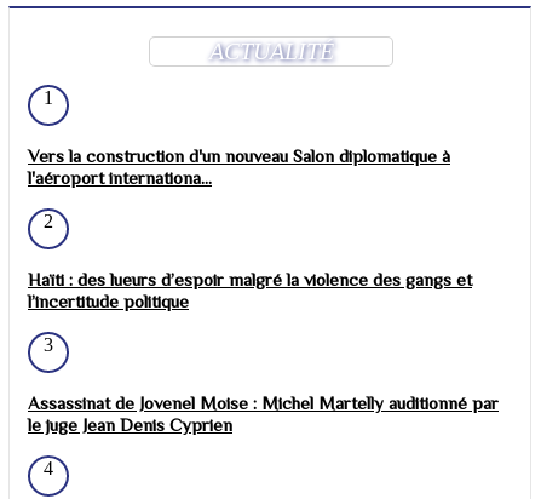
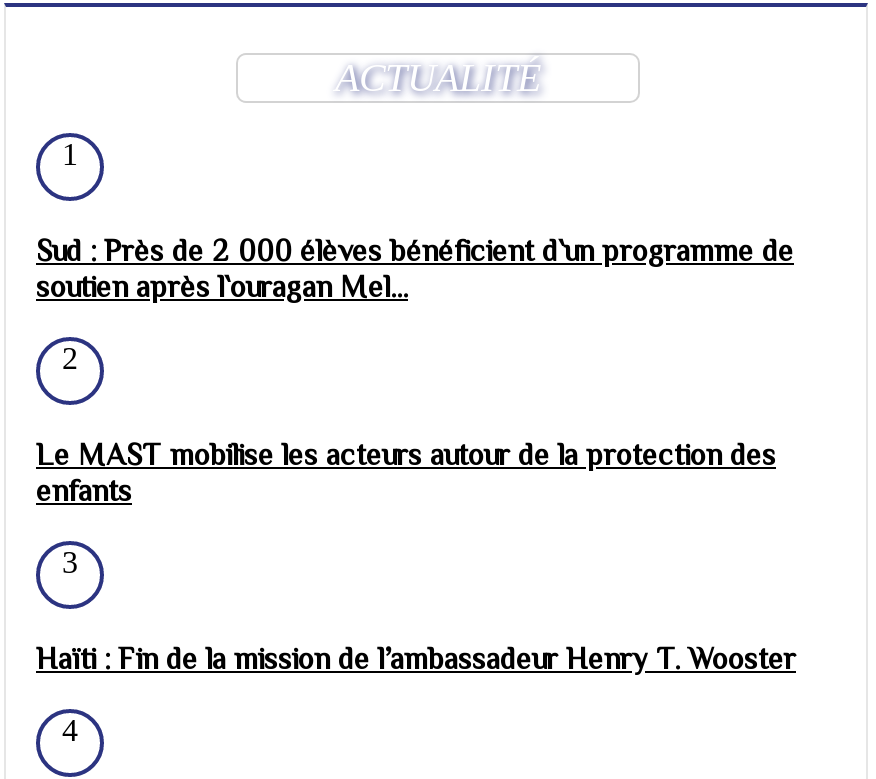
- Vers la construction d'un nouveau Salon diplomatique à
- l'aéroport internationa...
+ Sud : Près de 2 000 élèves bénéficient d`un programme de
+ soutien après l`ouragan Mel...

- Haïti : des lueurs d’espoir malgré la violence des gangs et
- l’incertitude politique
+ Le MAST mobilise les acteurs autour de la protection des
+ enfants

- Assassinat de Jovenel Moise : Michel Martelly auditionné par
- le juge Jean Denis Cyprien
+ Haïti : Fin de la mission de l’ambassadeur Henry T. Wooster
